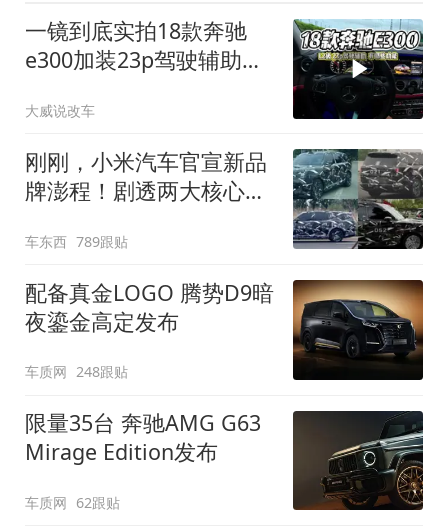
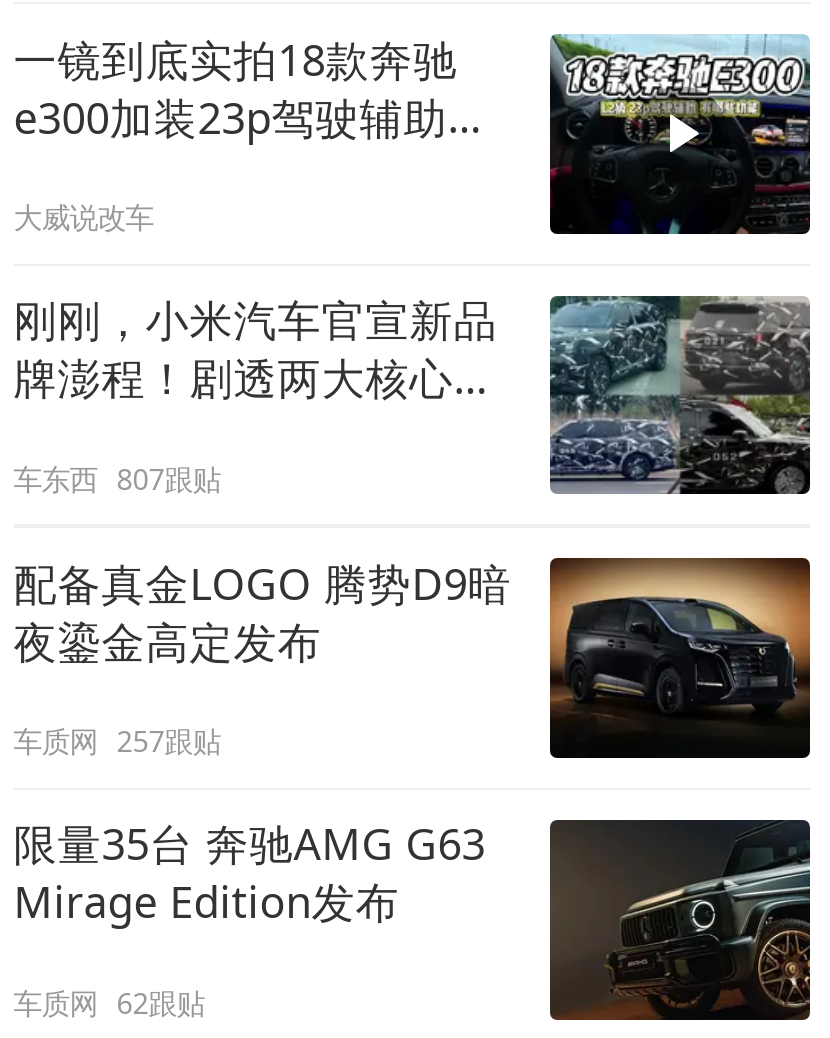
- 车东西 789跟贴
+ 车东西 807跟贴

- 车质网 248跟贴
+ 车质网 257跟贴
